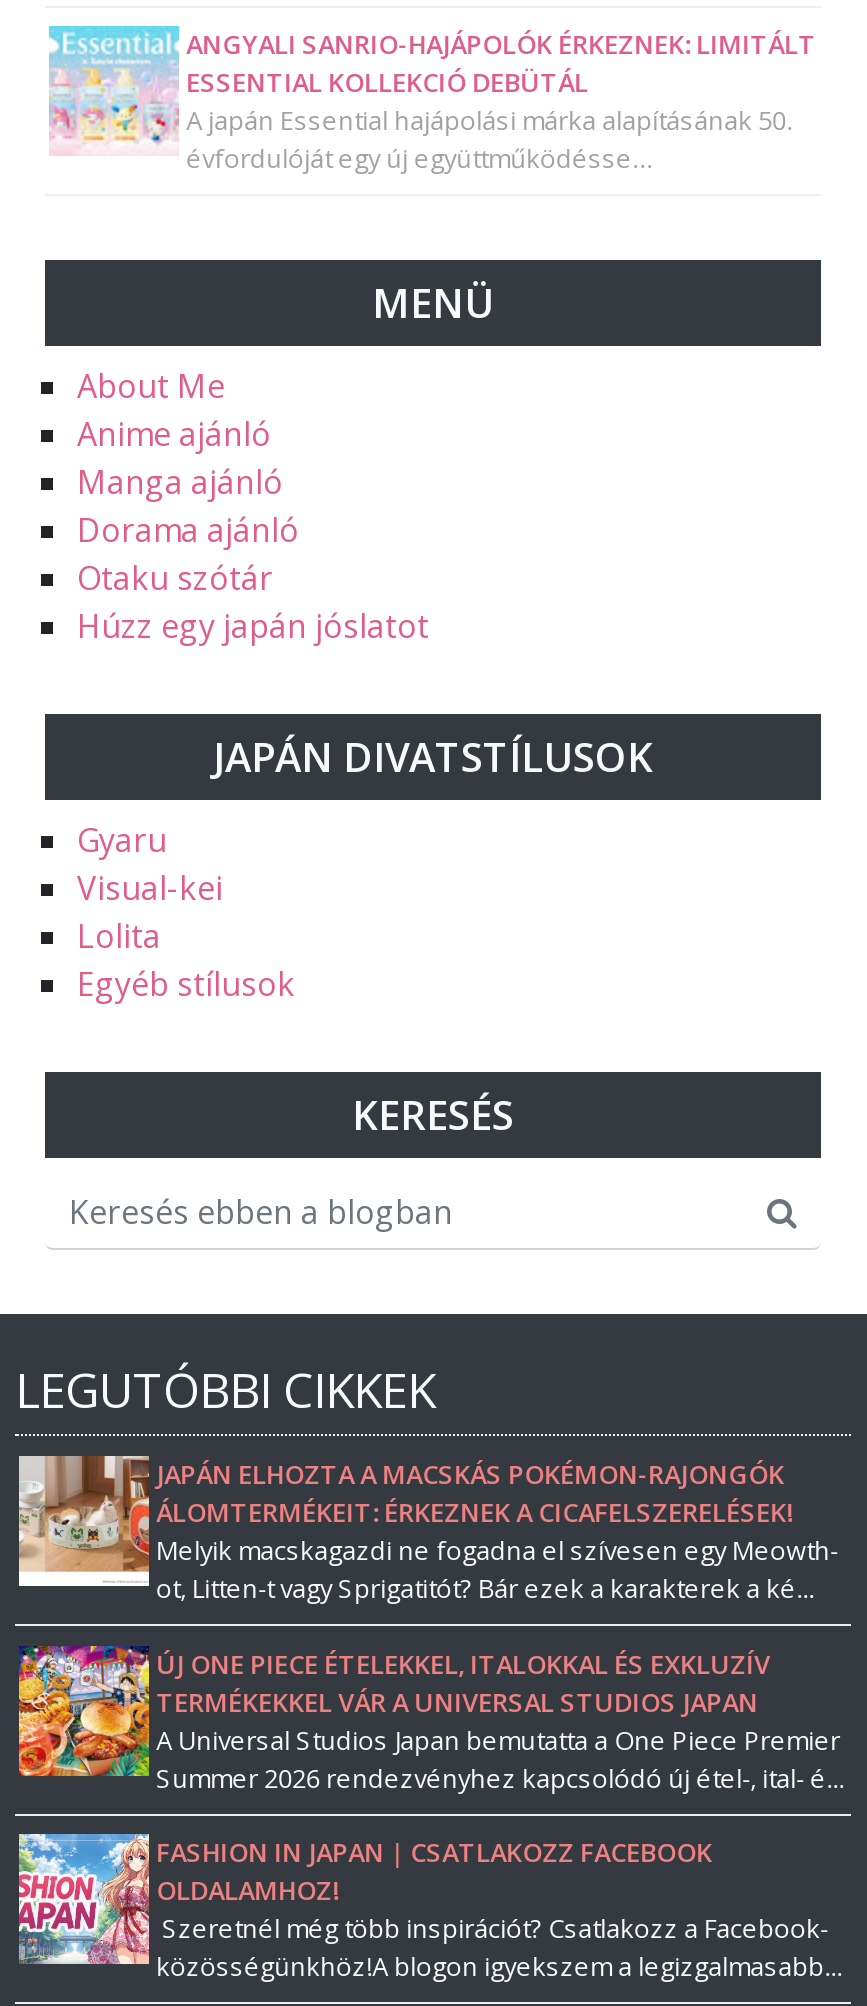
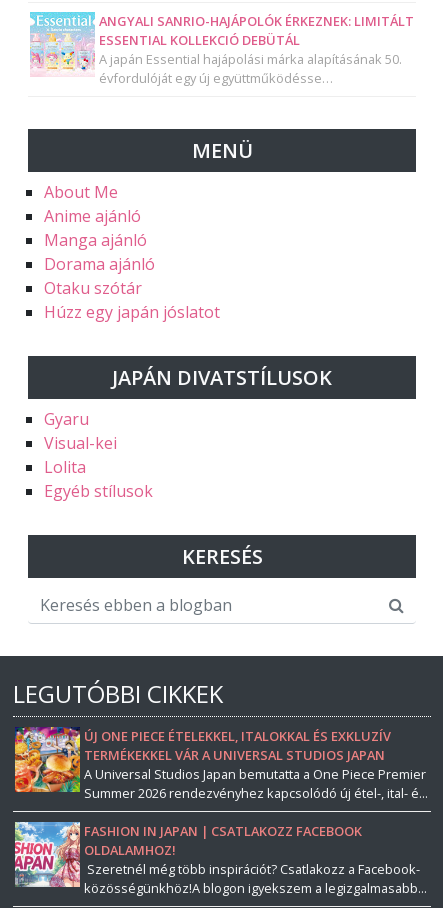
- [image]
- JAPÁN ELHOZTA A MACSKÁS POKÉMON-RAJONGÓK
- ÁLOMTERMÉKEIT: ÉRKEZNEK A CICAFELSZERELÉSEK!
- Melyik macskagazdi ne fogadna el szívesen egy Meowth-
- ot, Litten-t vagy Sprigatitót? Bár ezek a karakterek a ké...
